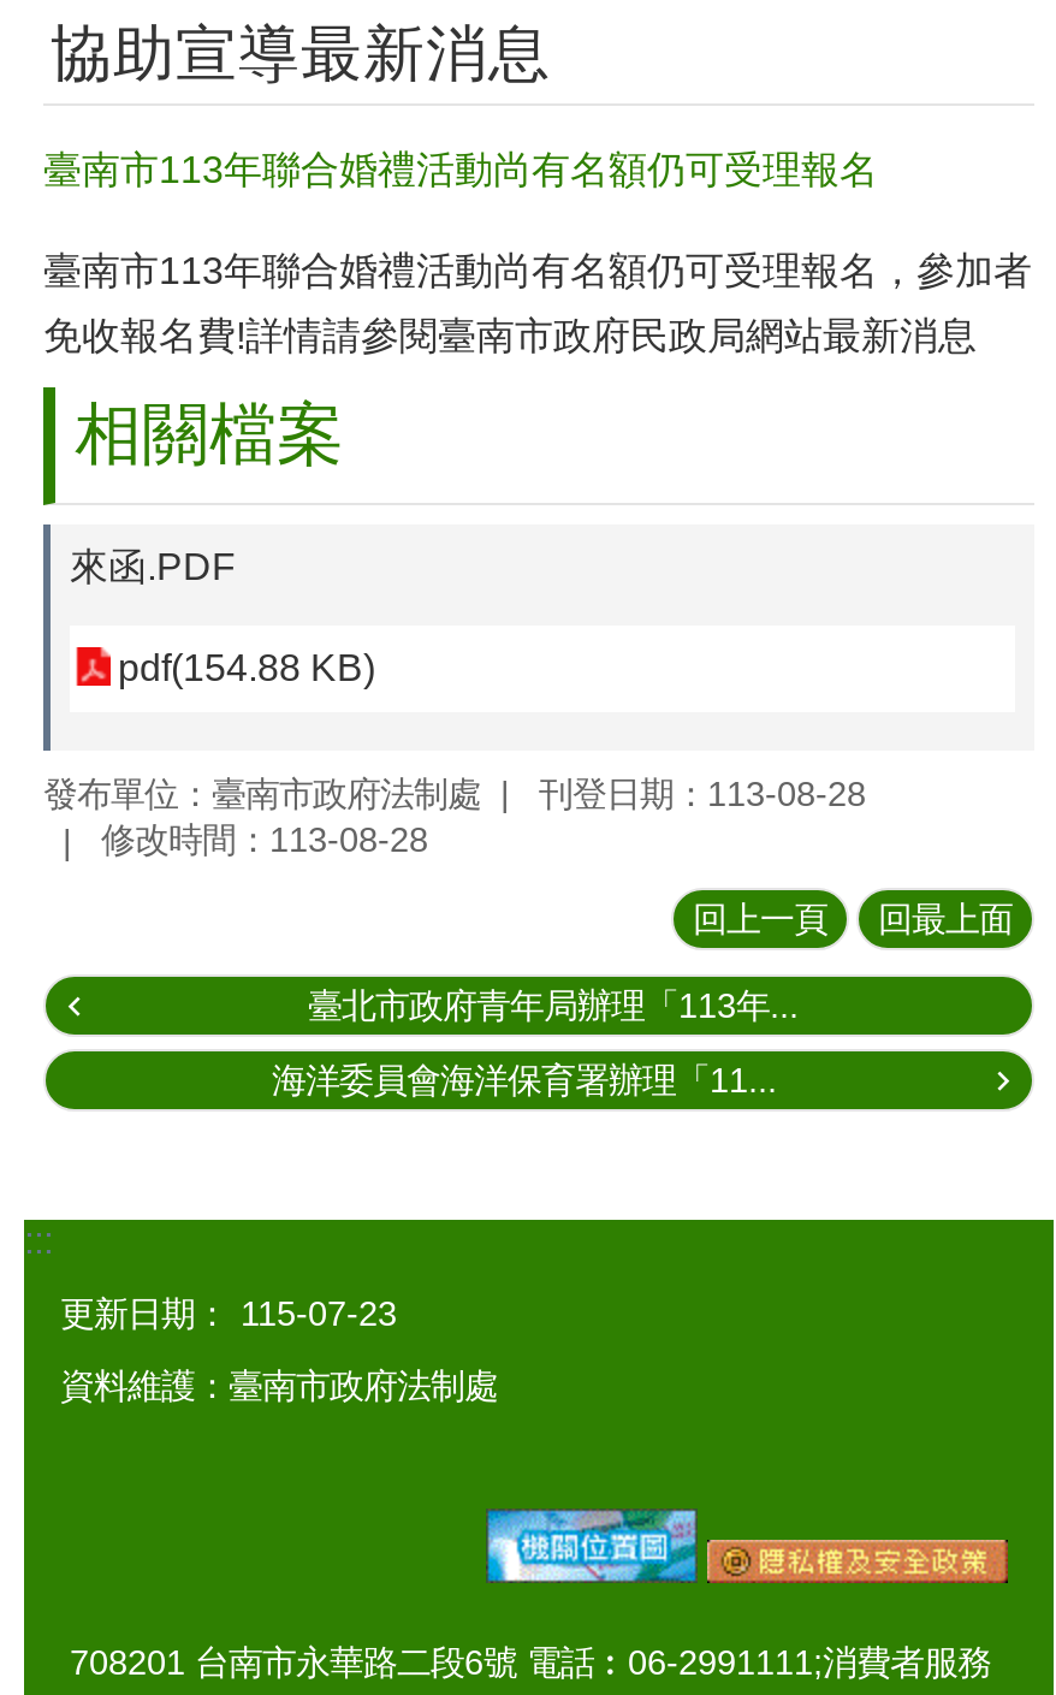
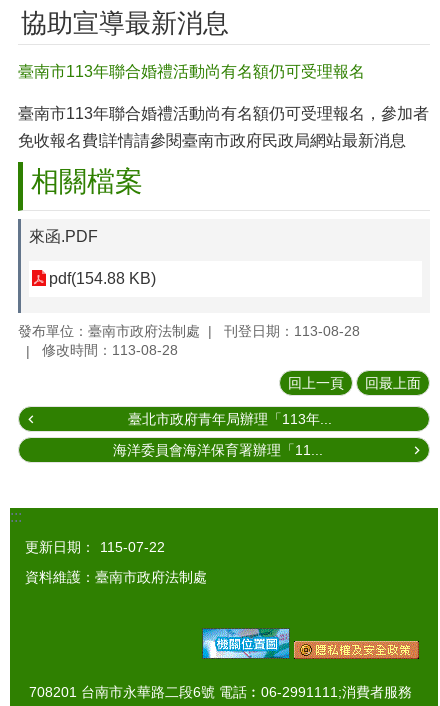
- 更新日期： 115-07-23
+ 更新日期： 115-07-22
